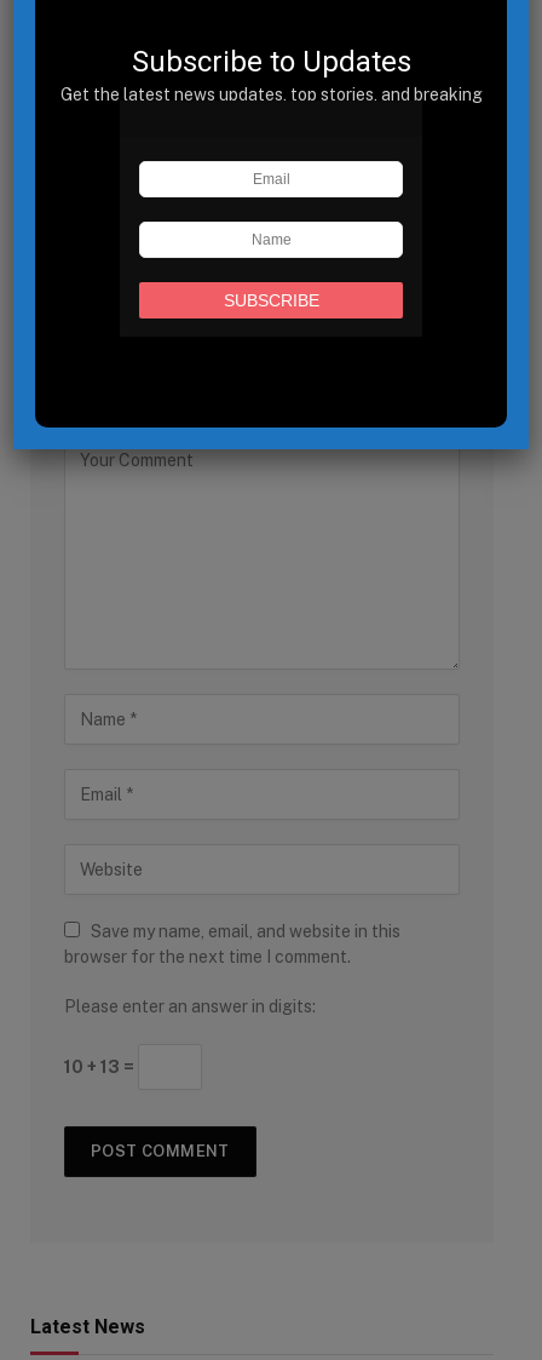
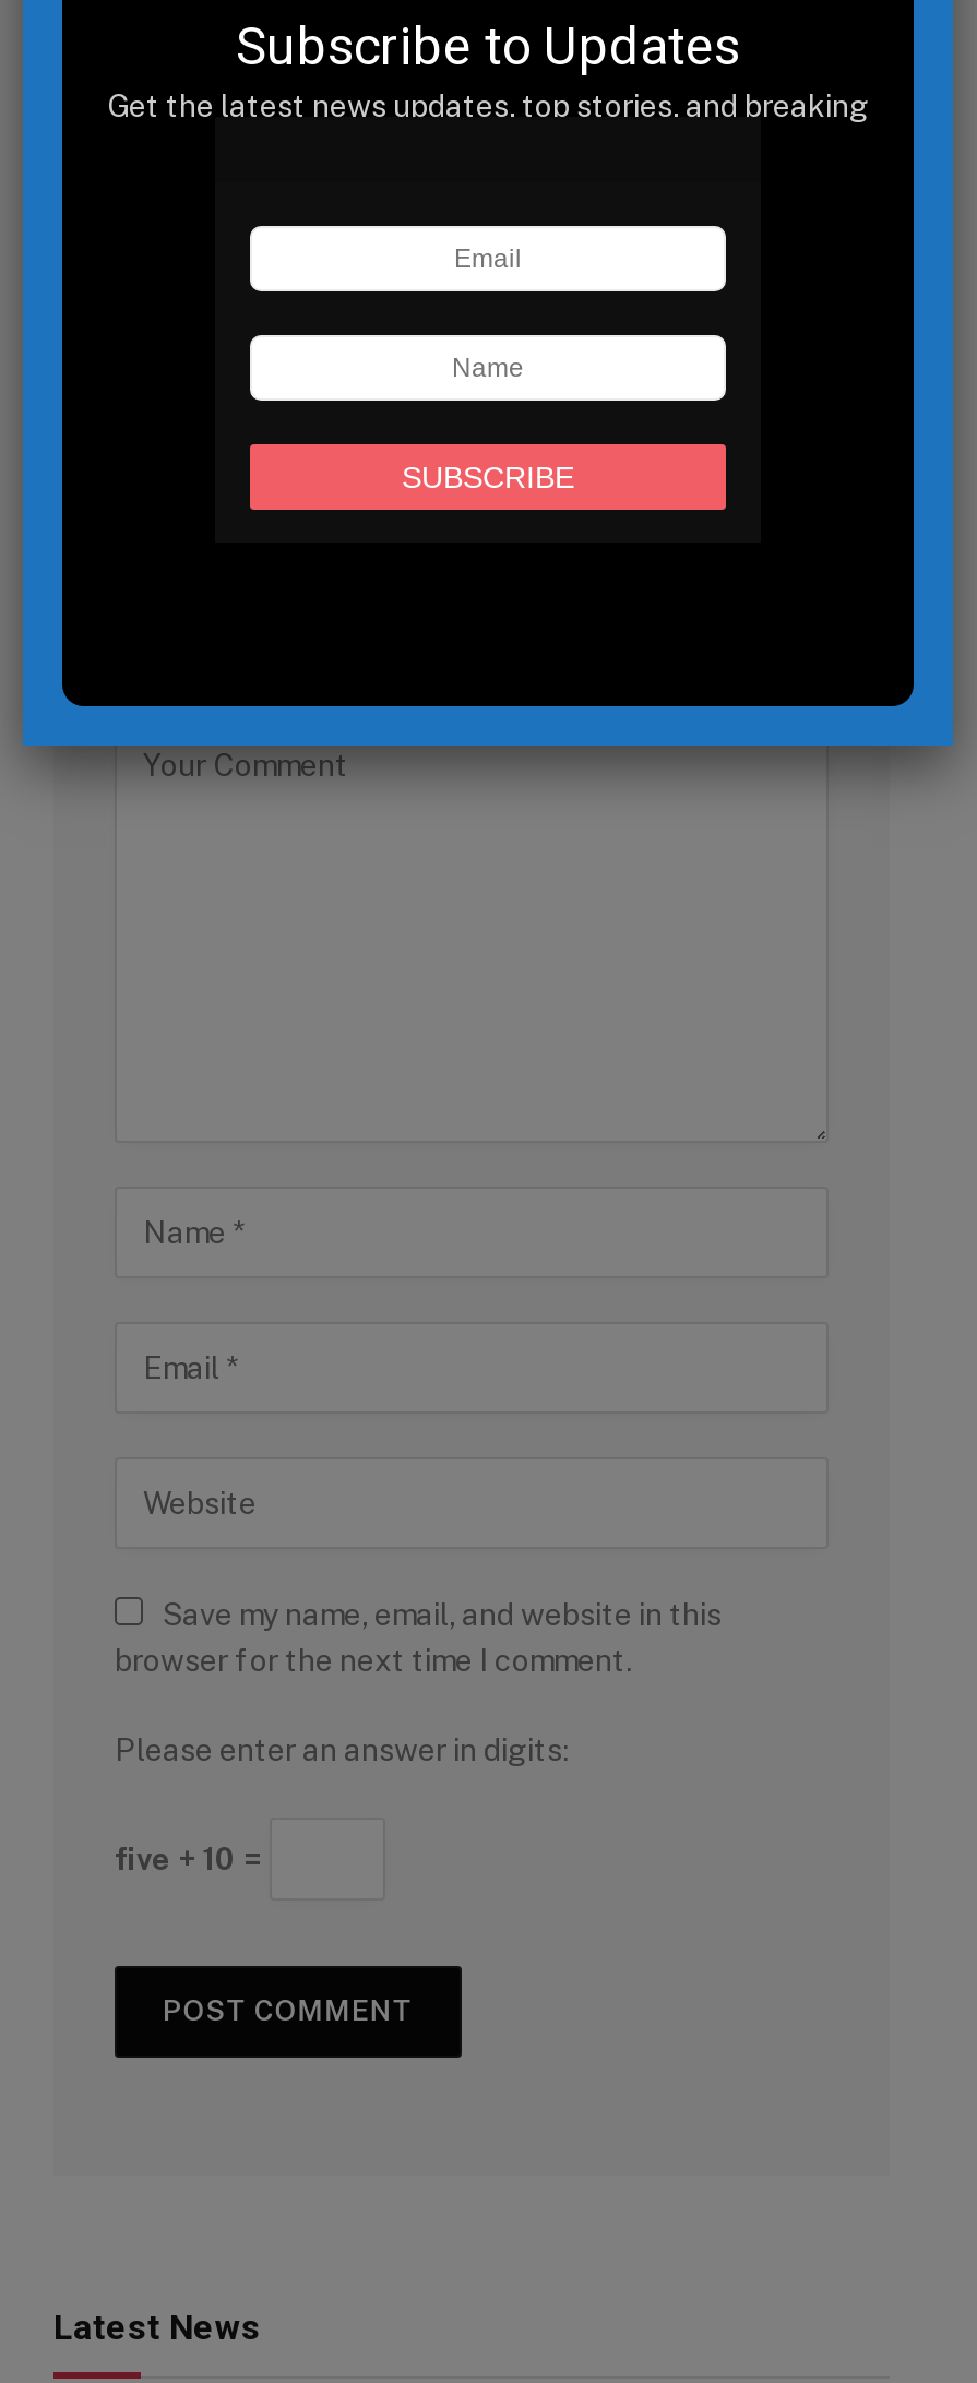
- 10 + 13 =
+ five + 10 =
